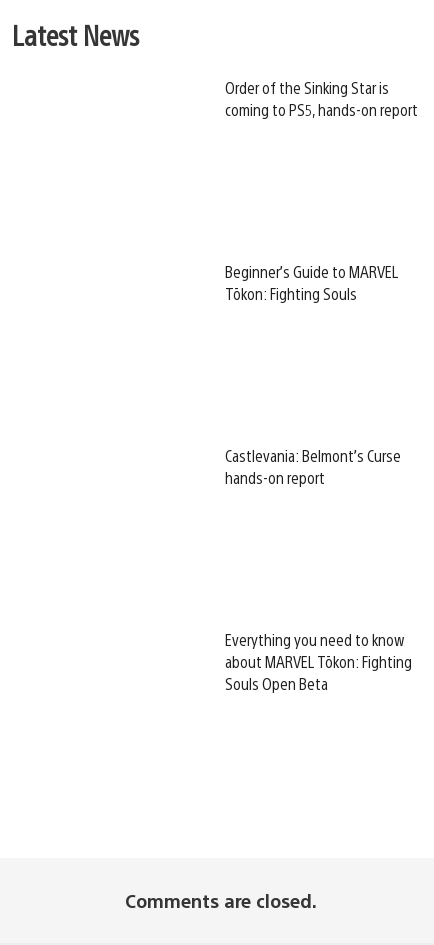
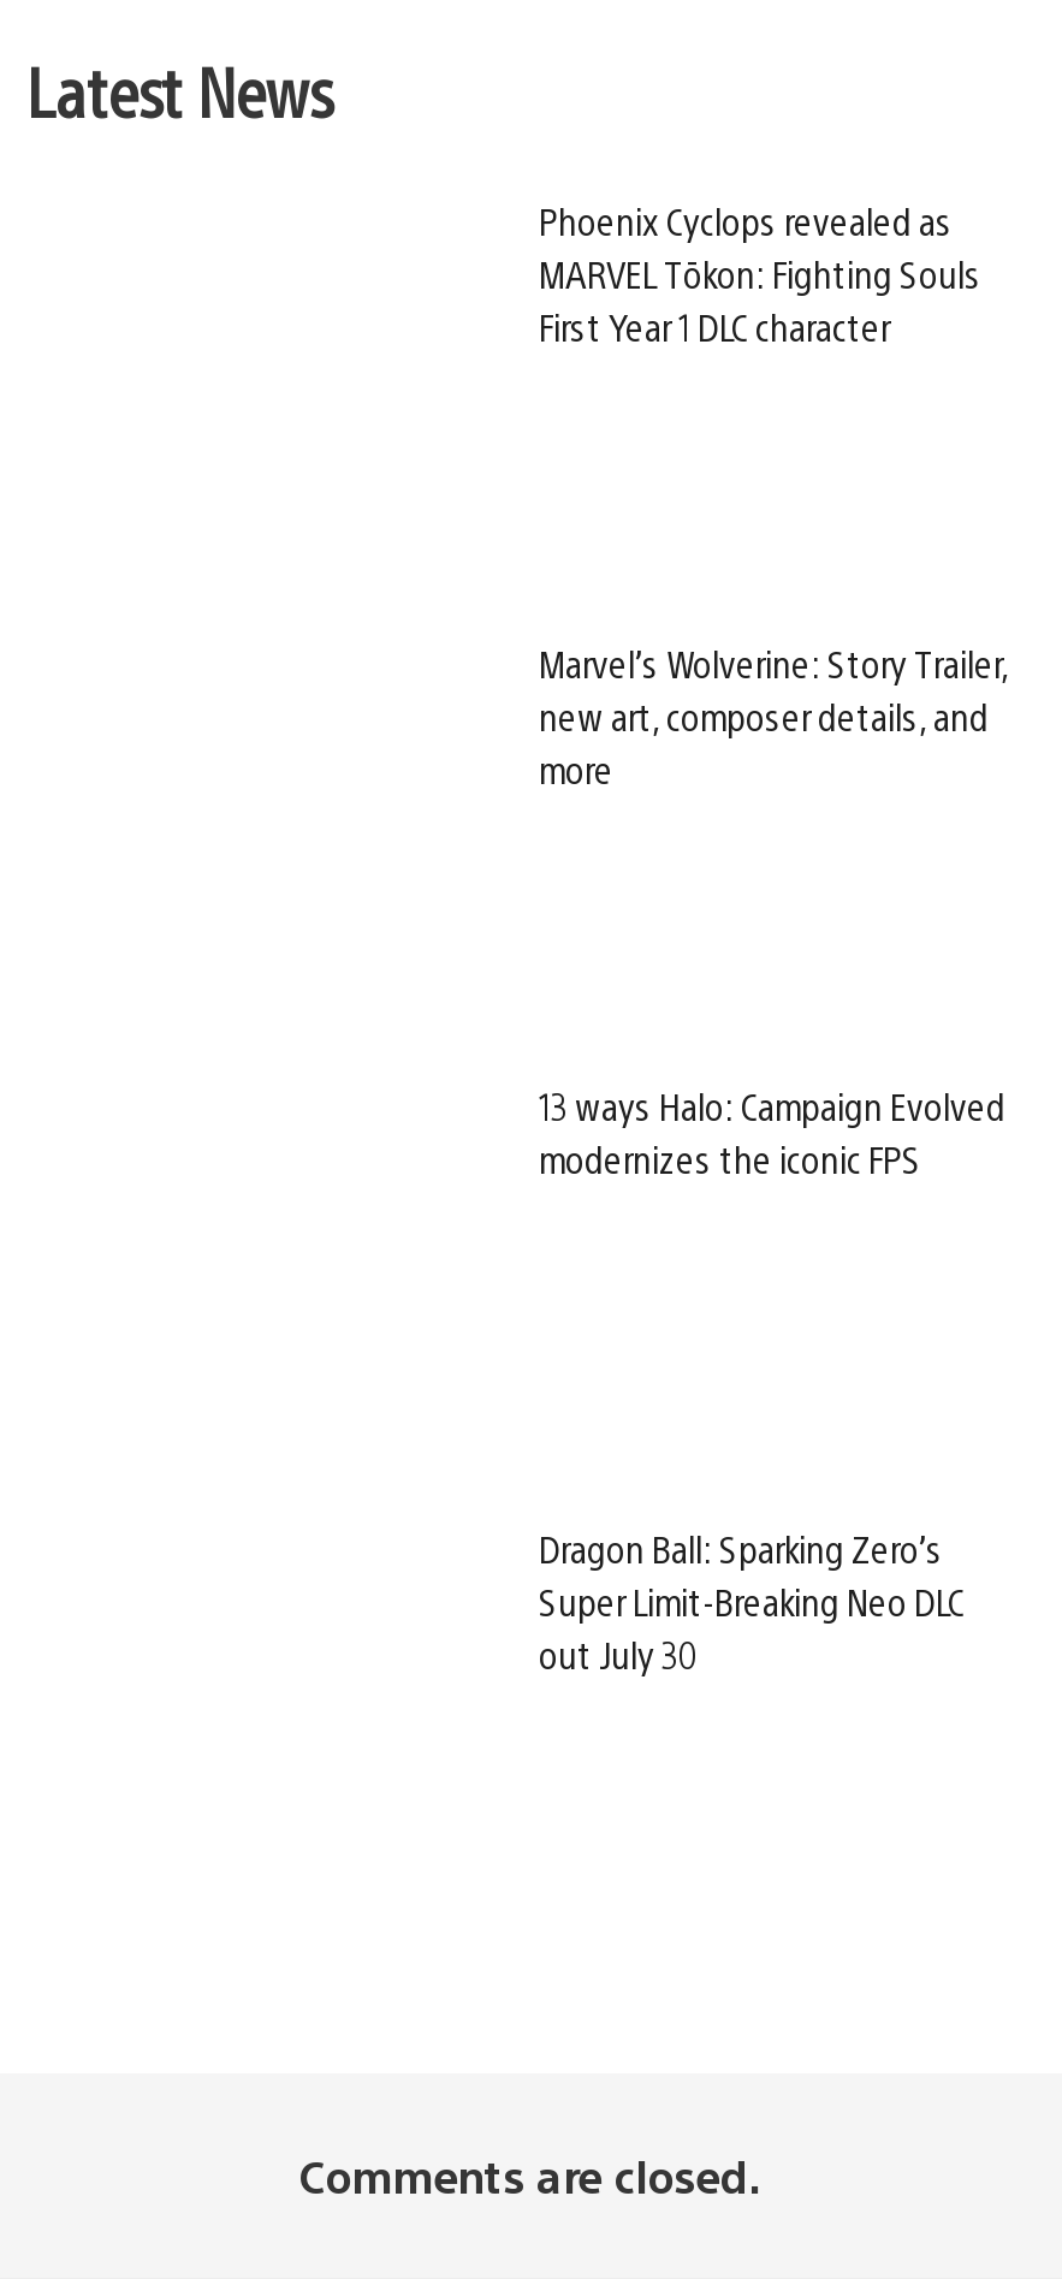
- Order of the Sinking Star is
- coming to PS5, hands-on report
+ Phoenix Cyclops revealed as
+ MARVEL Tōkon: Fighting Souls
+ First Year 1 DLC character

- Beginner’s Guide to MARVEL
- Tōkon: Fighting Souls
+ Marvel’s Wolverine: Story Trailer,
+ new art, composer details, and
+ more

- Castlevania: Belmont’s Curse
- hands-on report
+ 13 ways Halo: Campaign Evolved
+ modernizes the iconic FPS

- Everything you need to know
- about MARVEL Tōkon: Fighting
- Souls Open Beta
+ Dragon Ball: Sparking Zero’s
+ Super Limit-Breaking Neo DLC
+ out July 30
